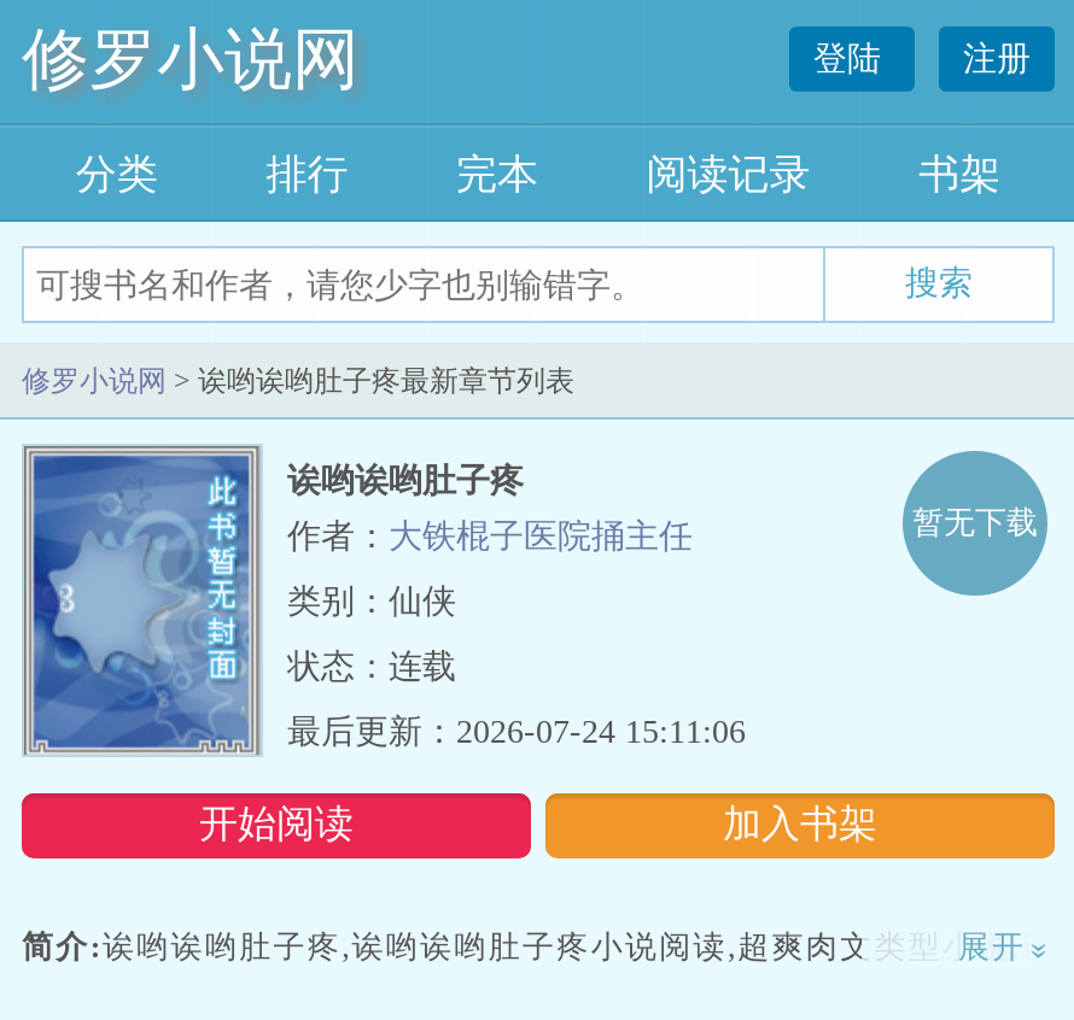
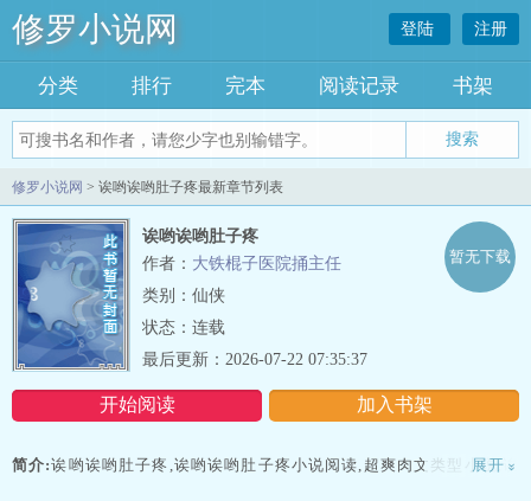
- 最后更新：2026-07-24 15:11:06
+ 最后更新：2026-07-22 07:35:37
